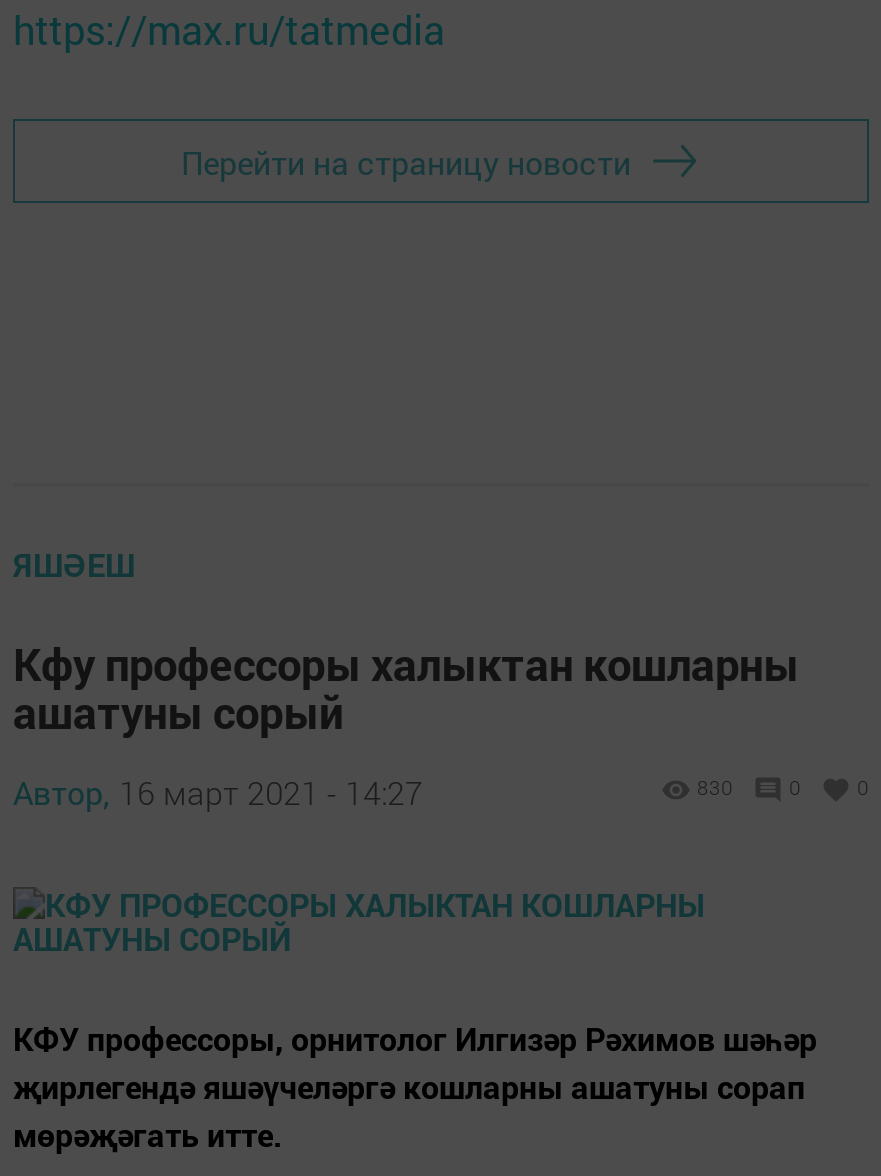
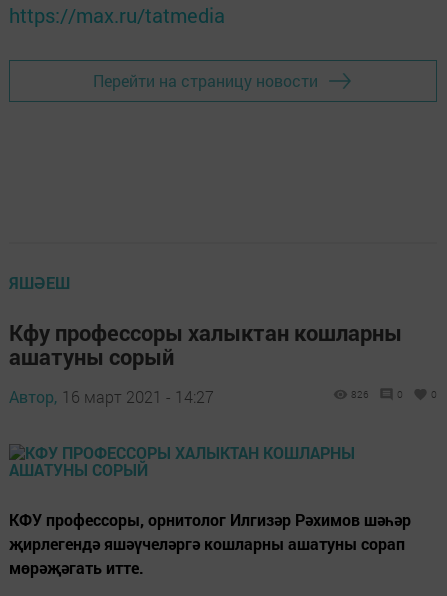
- 830
+ 826
